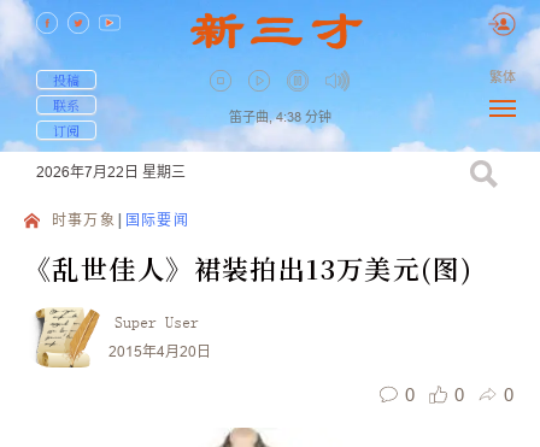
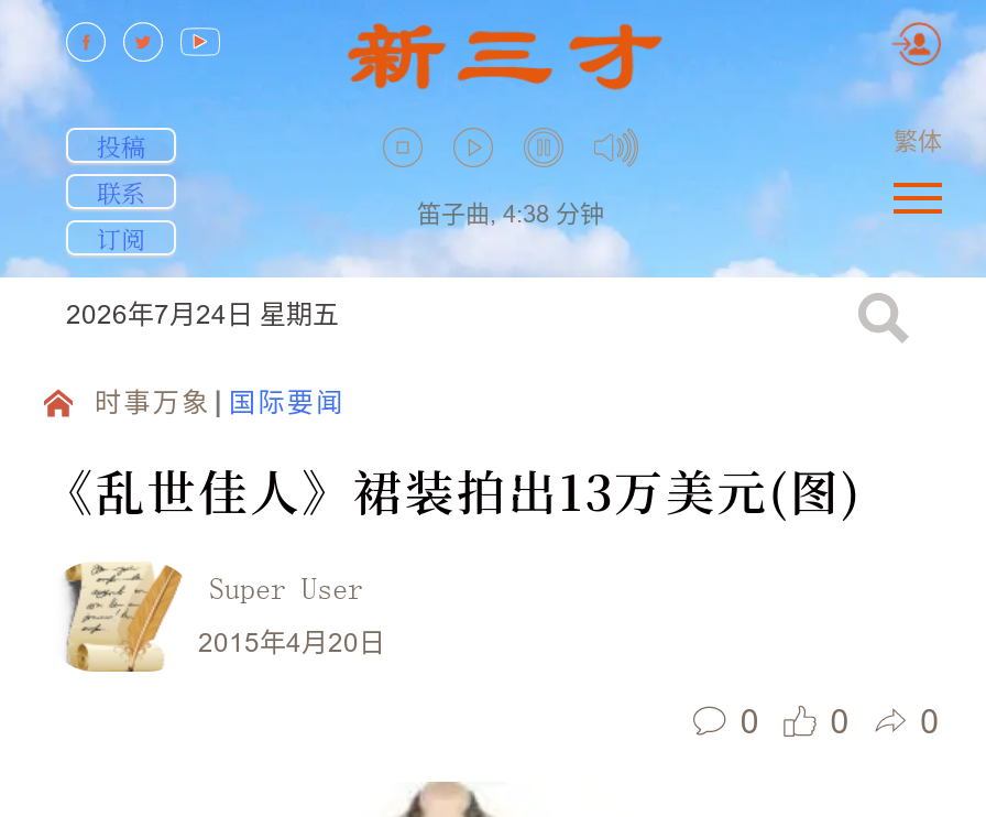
- 2026年7月22日 星期三
+ 2026年7月24日 星期五
